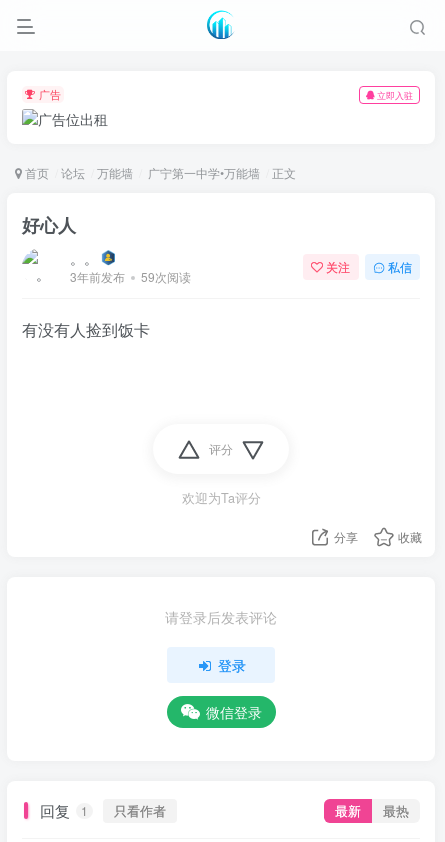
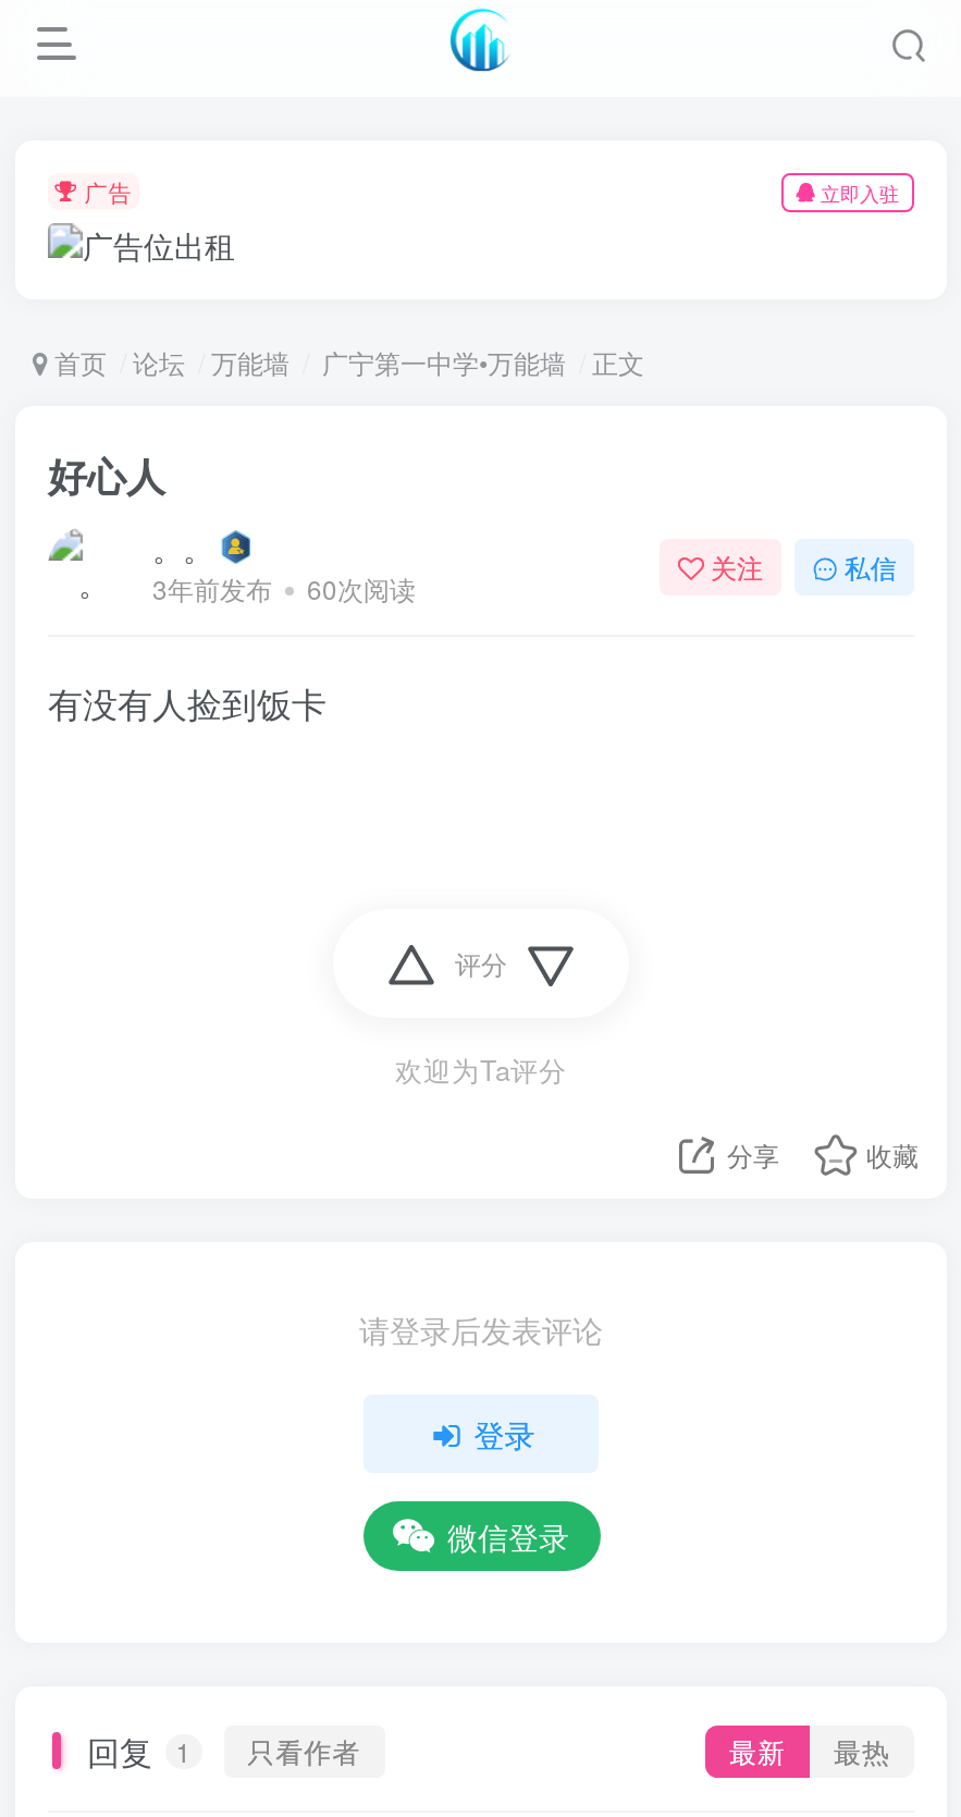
- 3年前发布 59次阅读
+ 3年前发布 60次阅读
